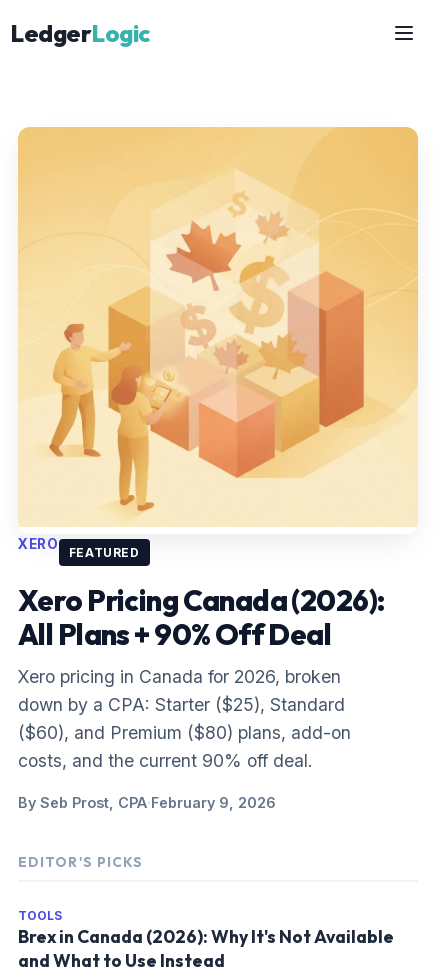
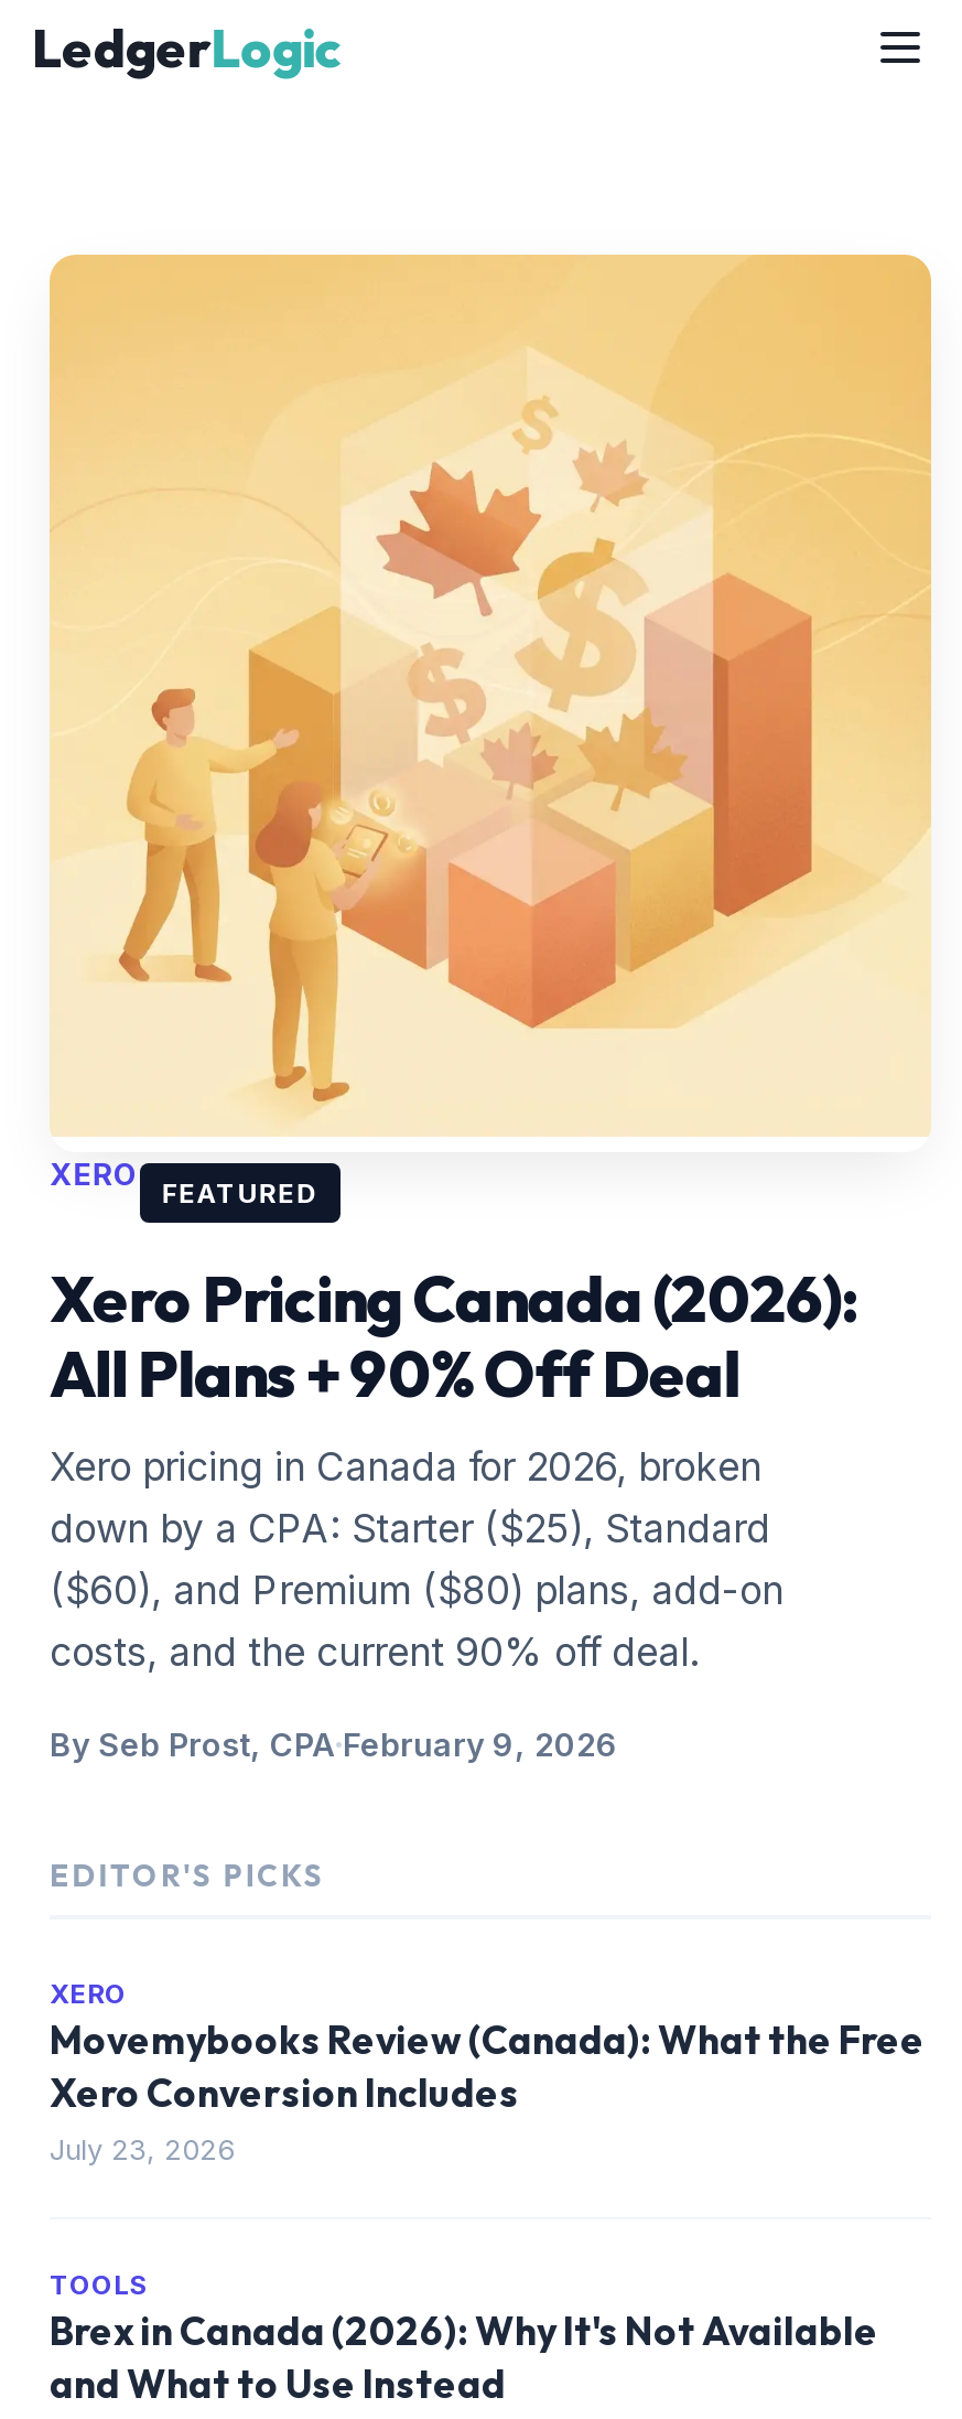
+ XERO
+ Movemybooks Review (Canada): What the Free
+ Xero Conversion Includes
+ July 23, 2026
